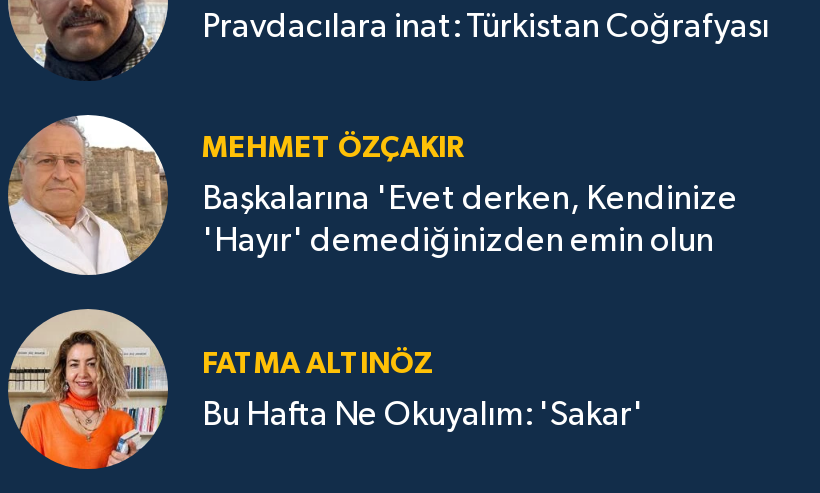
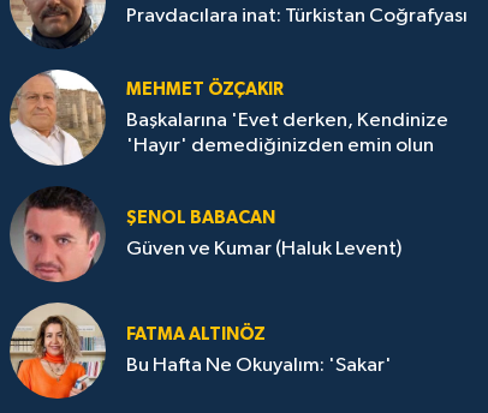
+ [image]
+ ŞENOL BABACAN
+ Güven ve Kumar (Haluk Levent)
